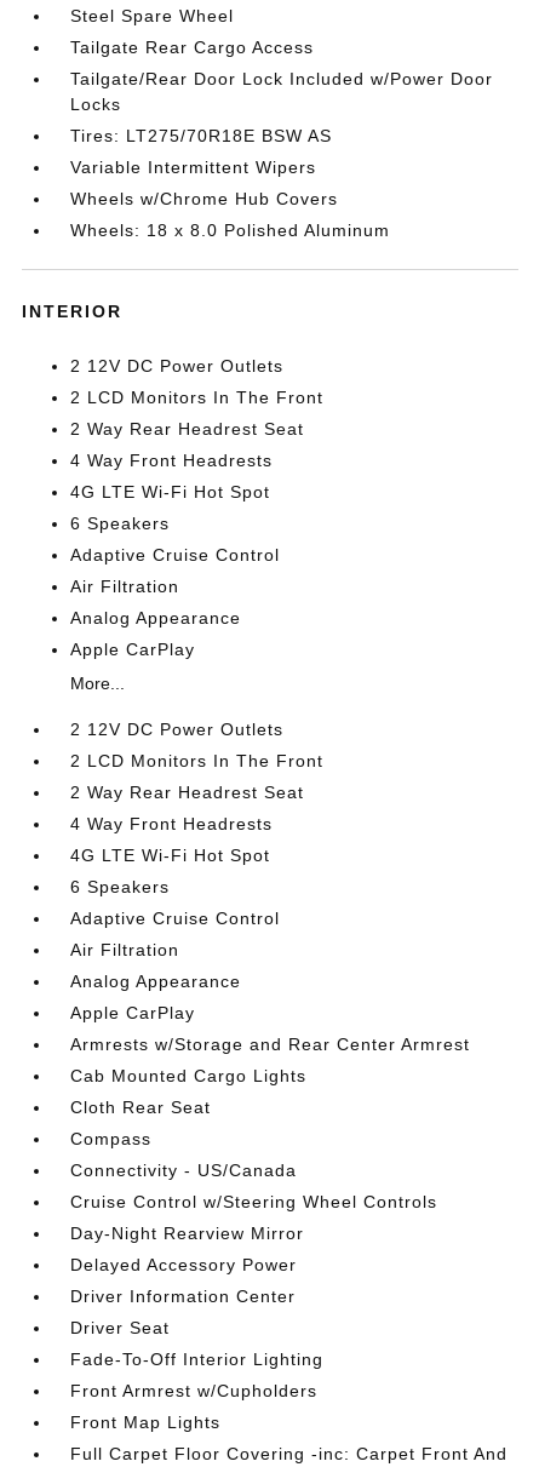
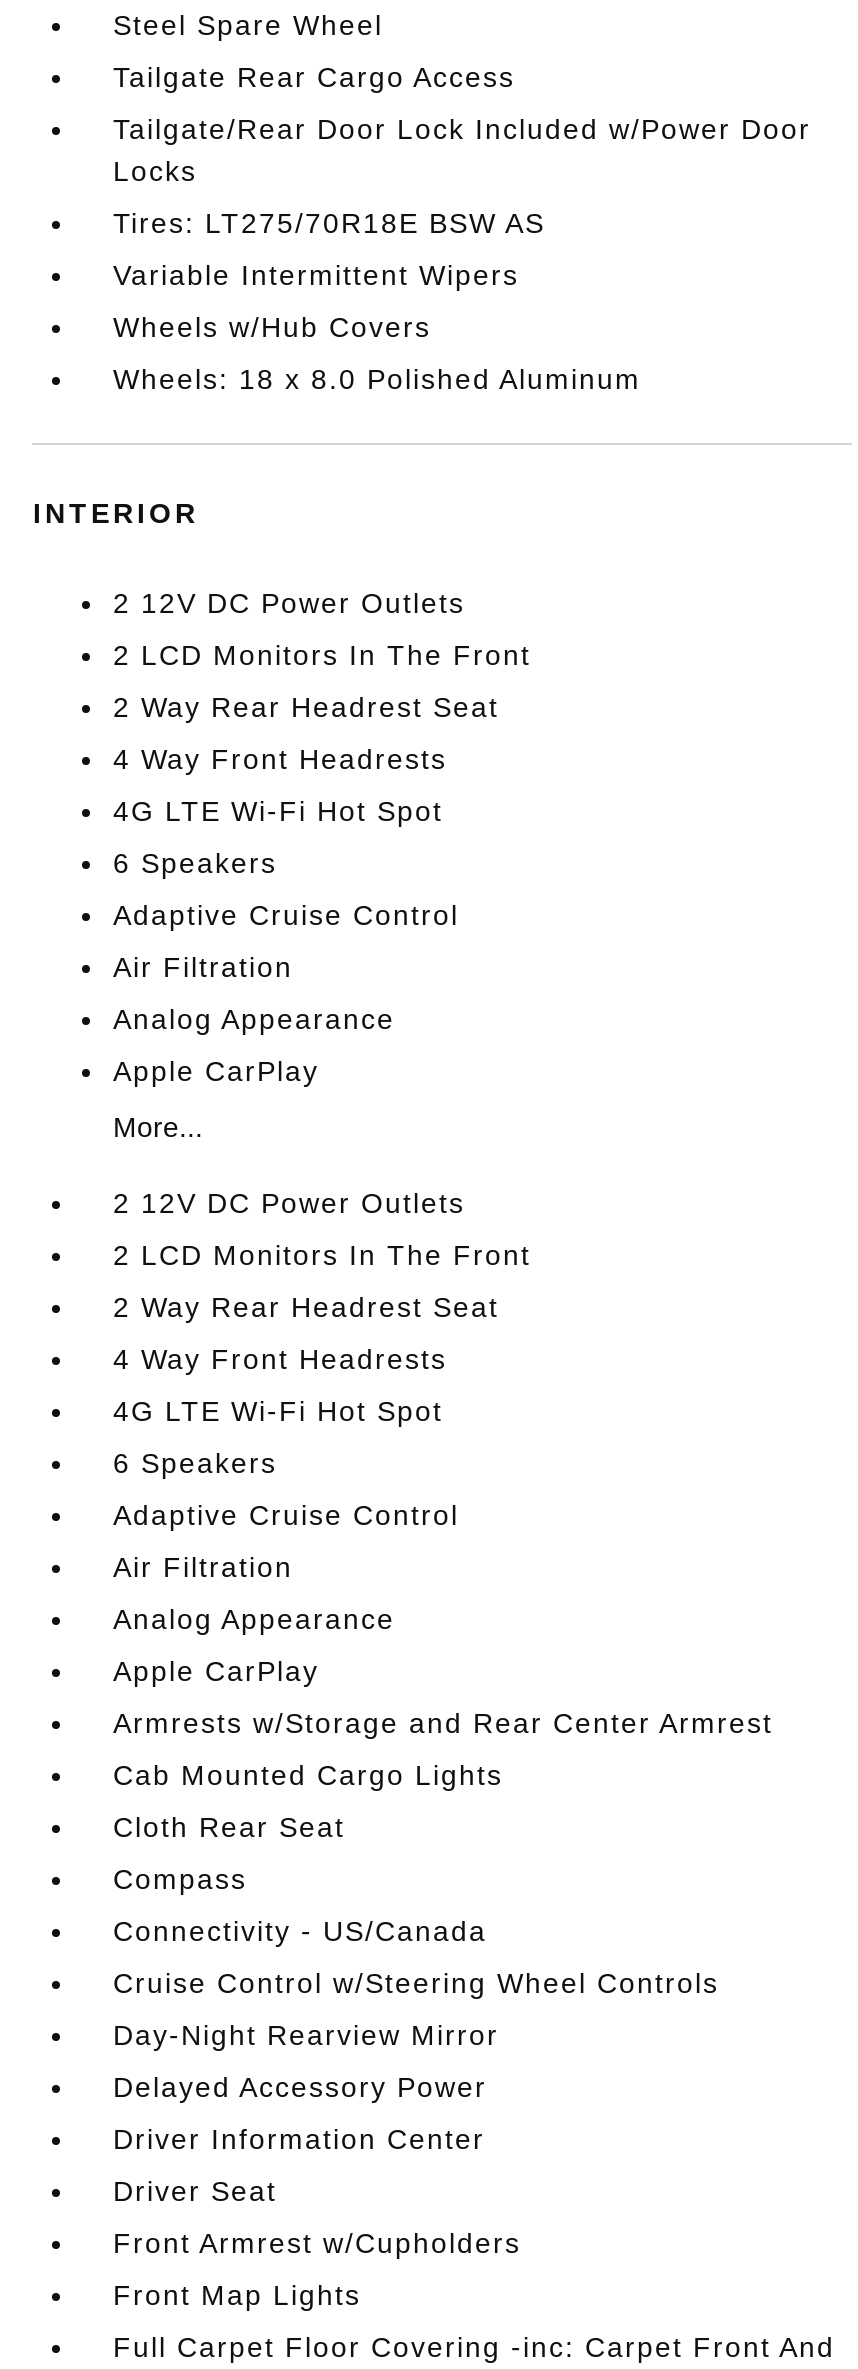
- Wheels w/Chrome Hub Covers
+ Wheels w/Hub Covers

- Fade-To-Off Interior Lighting
